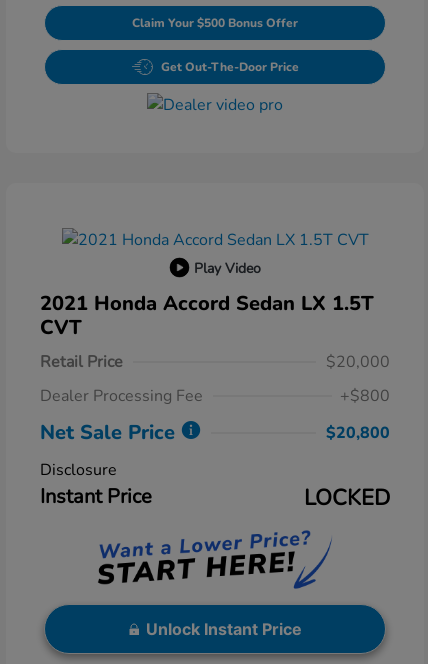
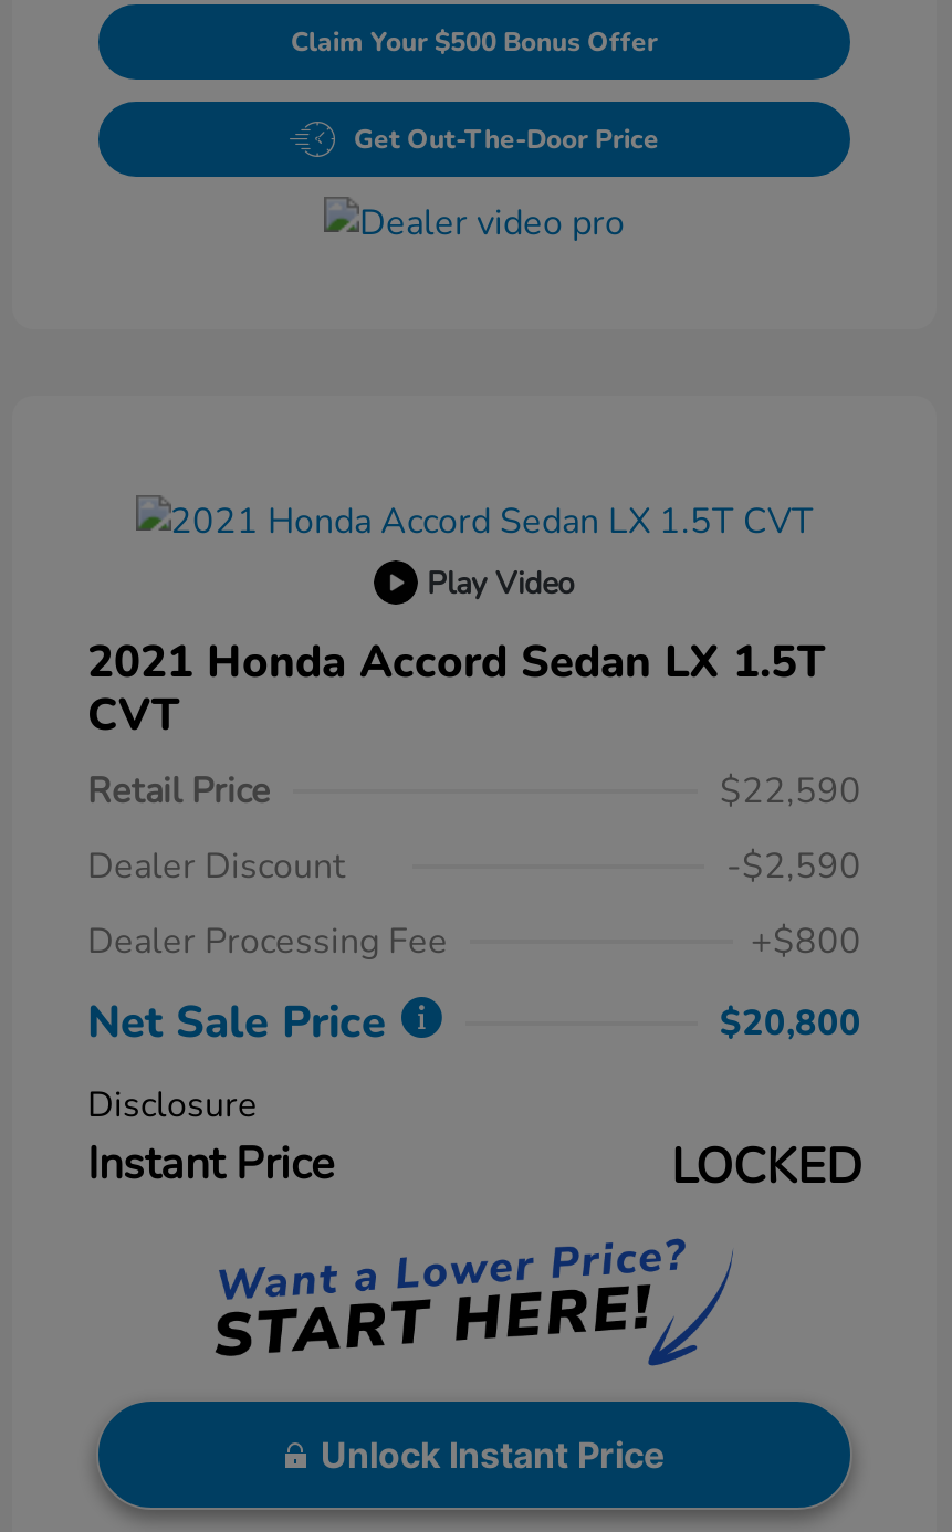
- $20,000
+ $22,590
+ Dealer Discount
+ -$2,590
